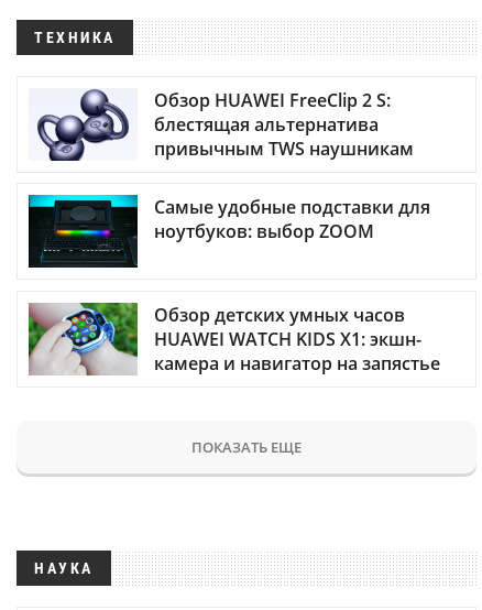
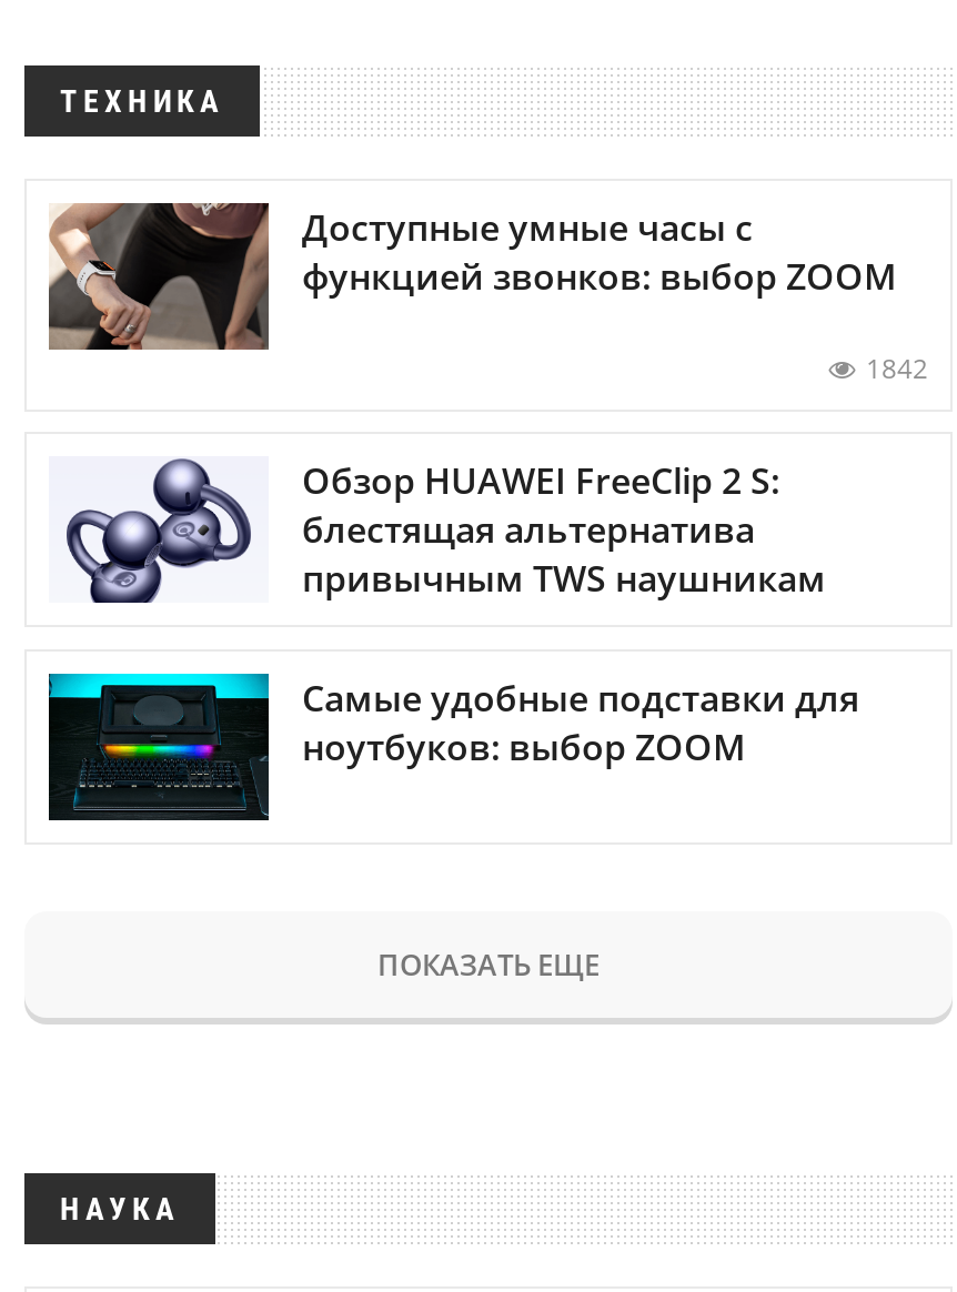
+ [image]
+ Доступные умные часы с
+ функцией звонков: выбор ZOOM
+ 1842

moved down: [image] | Обзор HUAWEI FreeClip 2 S: | блестящая альтернатива | привычным TWS наушникам | Самые удобные подставки для | ноутбуков: выбор ZOOM

- [image]
- Обзор детских умных часов
- HUAWEI WATCH KIDS X1: экшн-
- камера и навигатор на запястье
